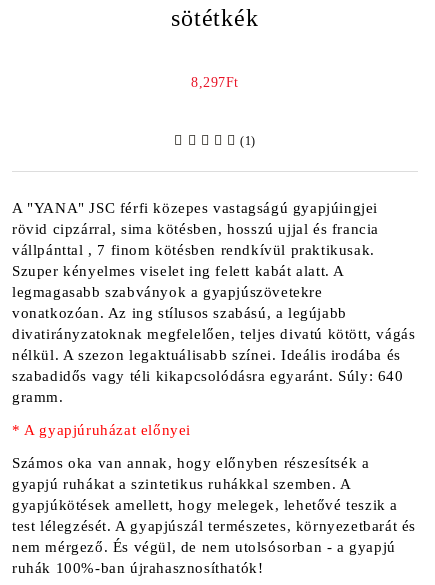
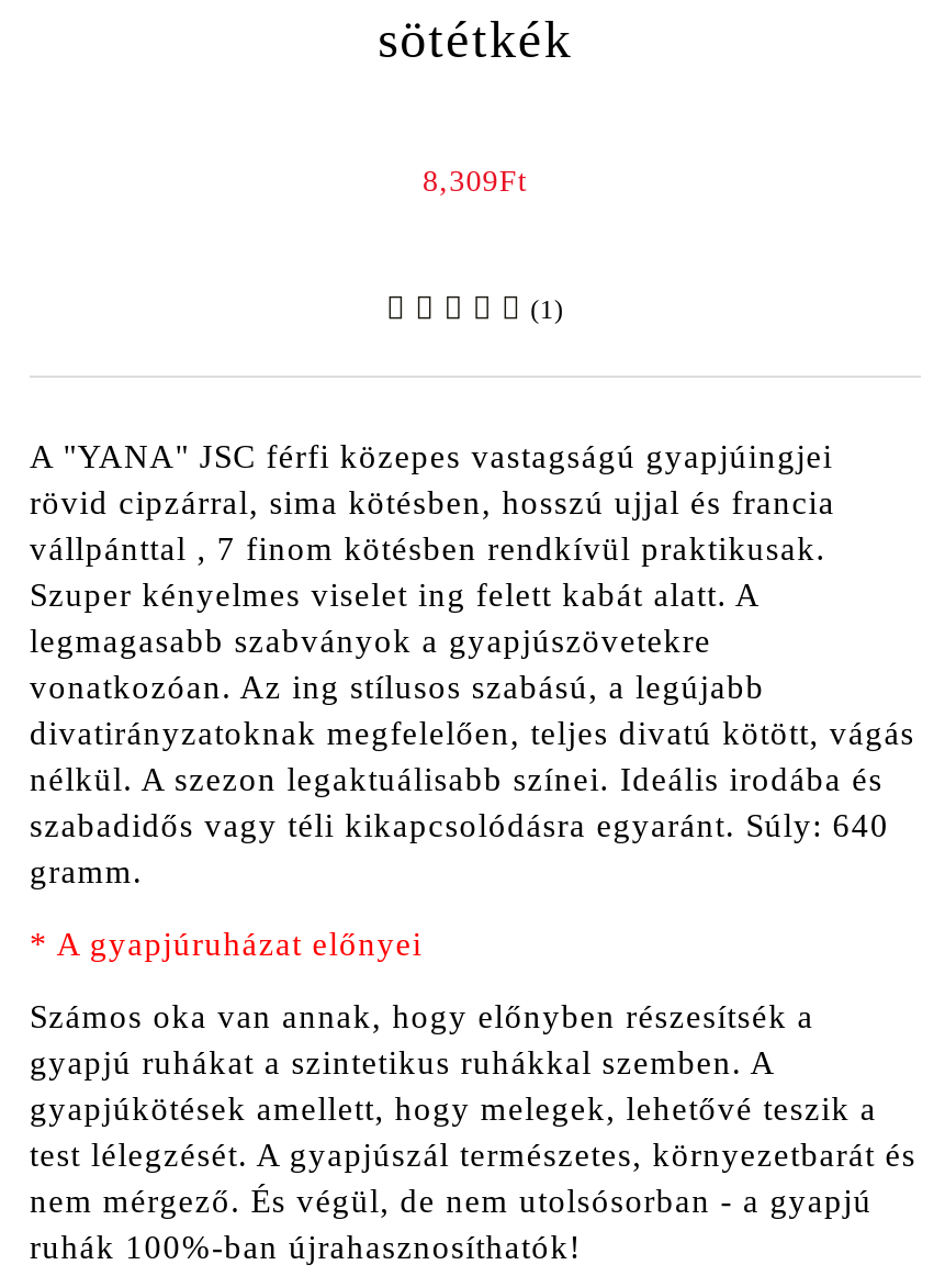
- 8,297Ft
+ 8,309Ft
